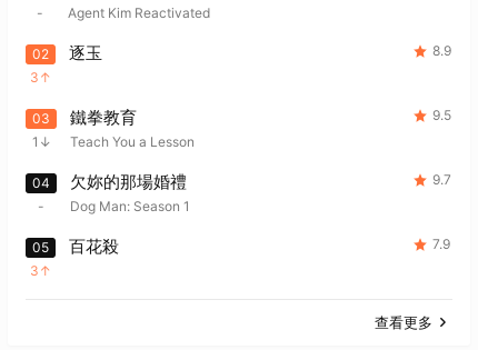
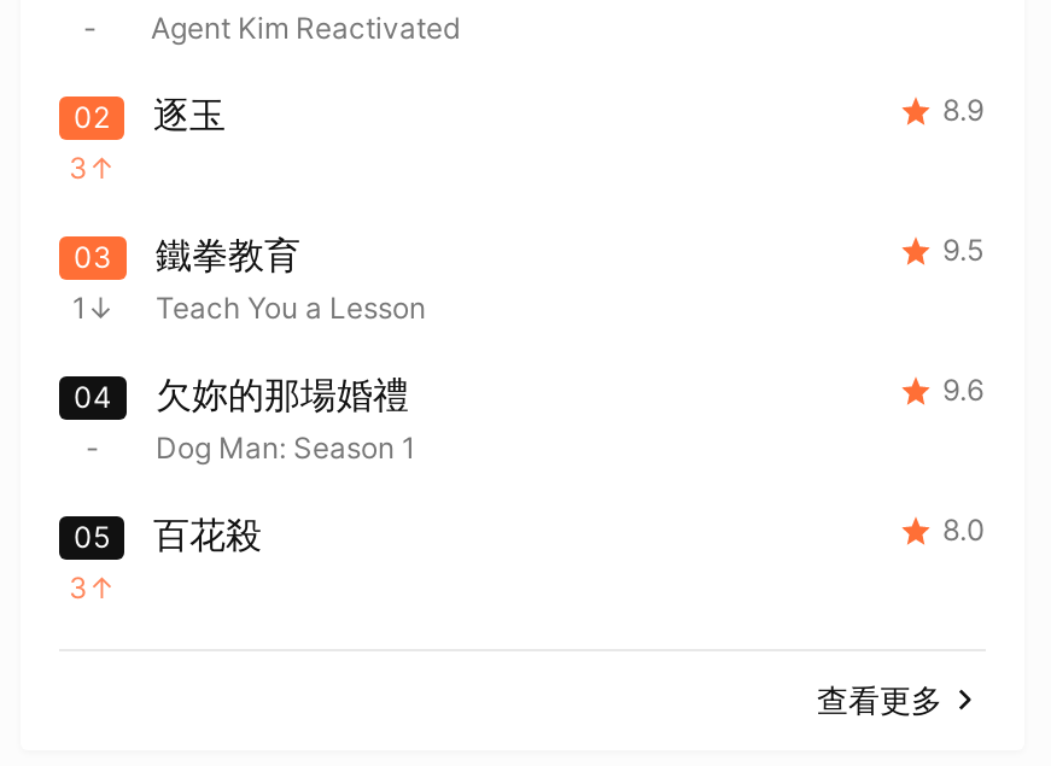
- 9.7
+ 9.6

- 7.9
+ 8.0
